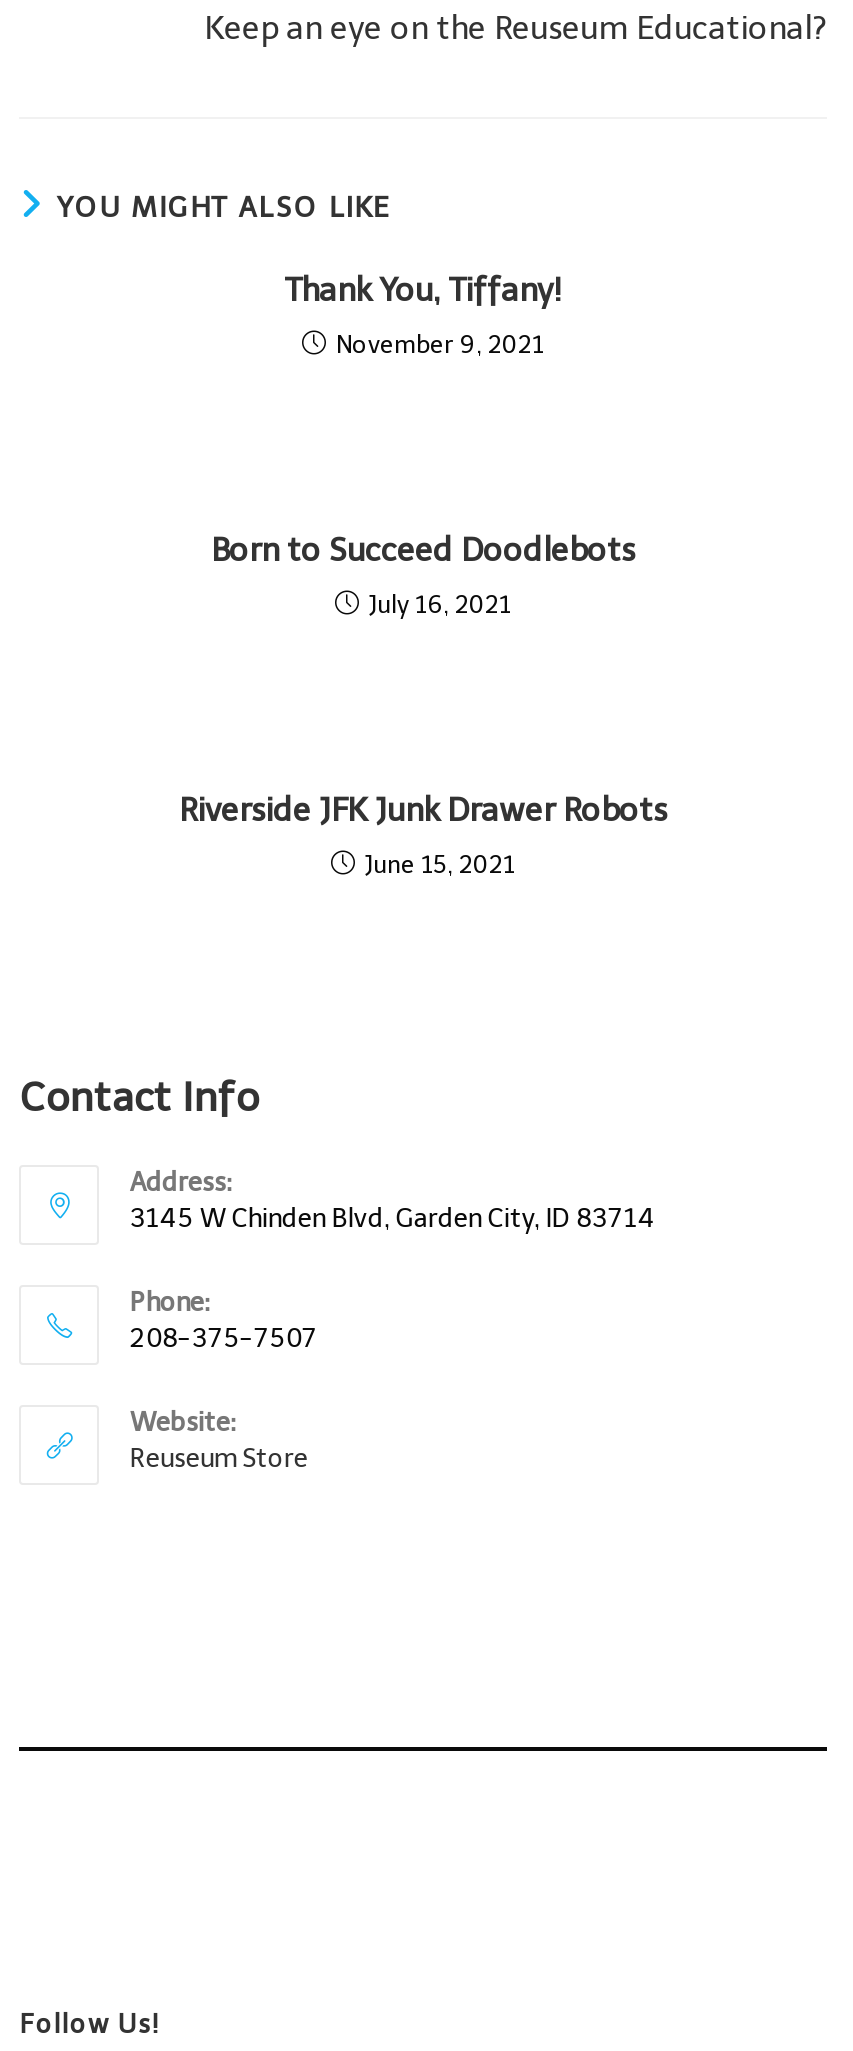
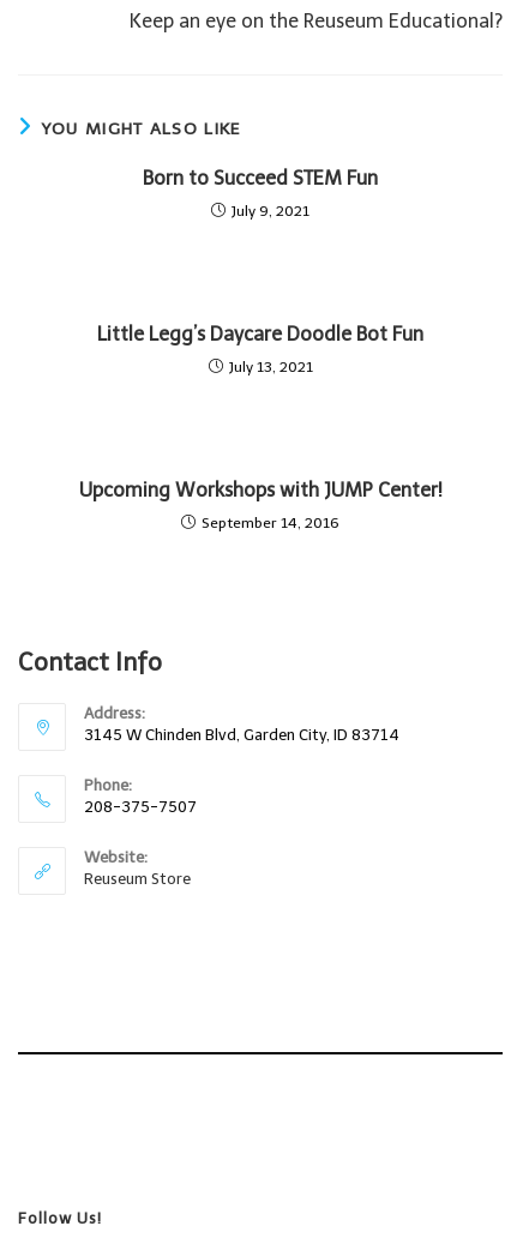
- Thank You, Tiffany!
+ Born to Succeed STEM Fun

- November 9, 2021
+ July 9, 2021

- Born to Succeed Doodlebots
+ Little Legg’s Daycare Doodle Bot Fun

- July 16, 2021
+ July 13, 2021

- Riverside JFK Junk Drawer Robots
+ Upcoming Workshops with JUMP Center!

- June 15, 2021
+ September 14, 2016
